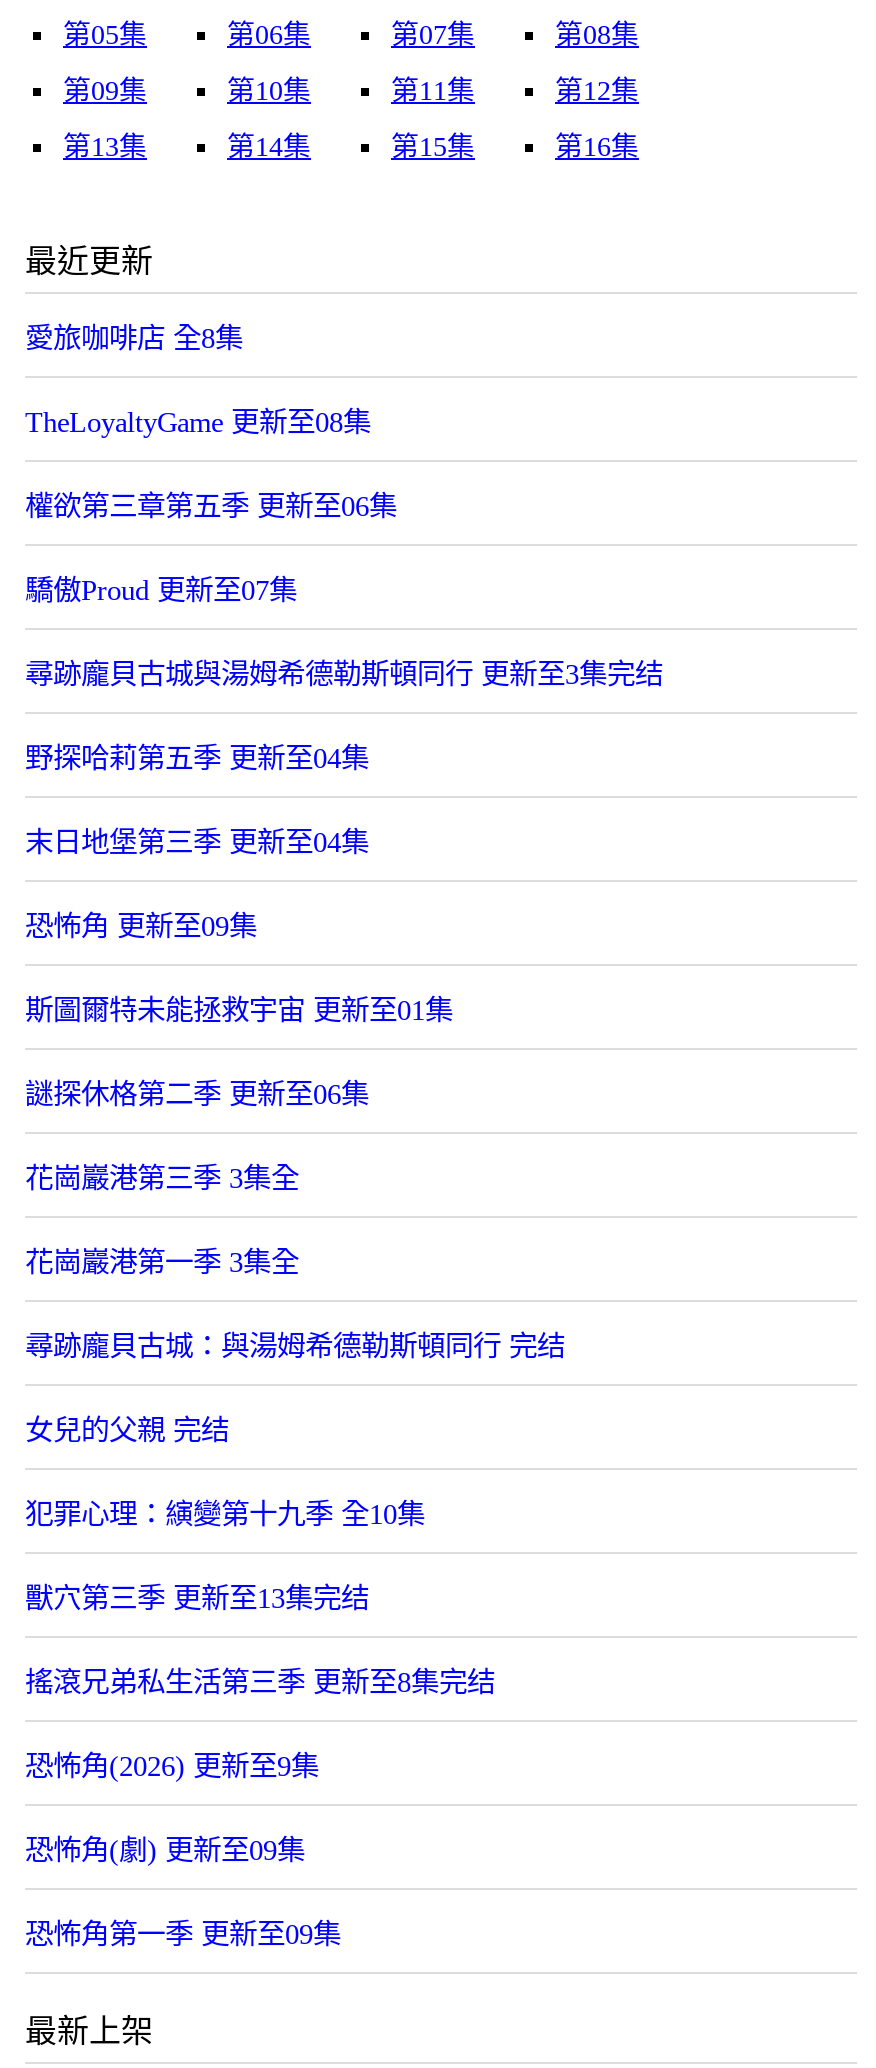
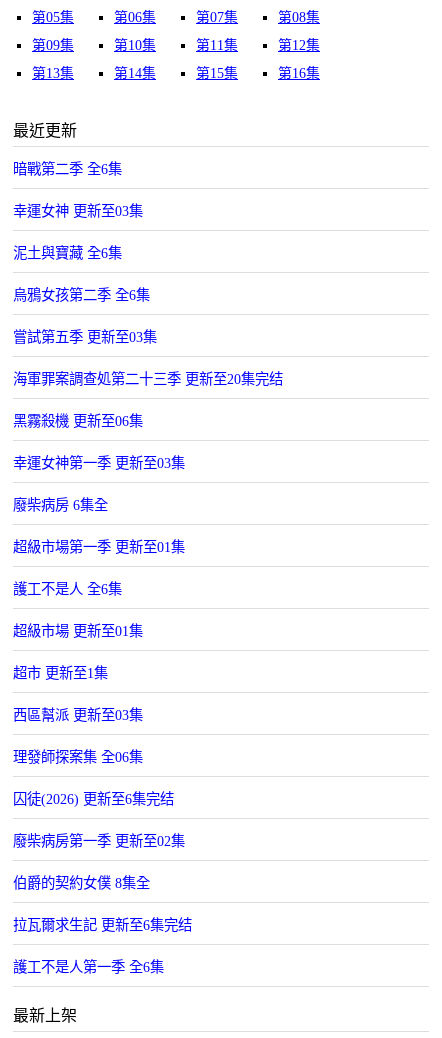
- 愛旅咖啡店 全8集
+ 暗戰第二季 全6集

- TheLoyaltyGame 更新至08集
+ 幸運女神 更新至03集

- 權欲第三章第五季 更新至06集
+ 泥土與寶藏 全6集

- 驕傲Proud 更新至07集
+ 烏鴉女孩第二季 全6集

- 尋跡龐貝古城與湯姆希德勒斯頓同行 更新至3集完结
+ 嘗試第五季 更新至03集

- 野探哈莉第五季 更新至04集
+ 海軍罪案調查処第二十三季 更新至20集完结

- 末日地堡第三季 更新至04集
+ 黑霧殺機 更新至06集

- 恐怖角 更新至09集
+ 幸運女神第一季 更新至03集

- 斯圖爾特未能拯救宇宙 更新至01集
+ 廢柴病房 6集全

- 謎探休格第二季 更新至06集
+ 超級市場第一季 更新至01集

- 花崗巖港第三季 3集全
+ 護工不是人 全6集

- 花崗巖港第一季 3集全
+ 超級市場 更新至01集

- 尋跡龐貝古城：與湯姆希德勒斯頓同行 完结
+ 超市 更新至1集

- 女兒的父親 完结
+ 西區幫派 更新至03集

- 犯罪心理：縯變第十九季 全10集
+ 理發師探案集 全06集

- 獸穴第三季 更新至13集完结
+ 囚徒(2026) 更新至6集完结

- 搖滾兄弟私生活第三季 更新至8集完结
+ 廢柴病房第一季 更新至02集

- 恐怖角(2026) 更新至9集
+ 伯爵的契約女僕 8集全

- 恐怖角(劇) 更新至09集
+ 拉瓦爾求生記 更新至6集完结

- 恐怖角第一季 更新至09集
+ 護工不是人第一季 全6集
